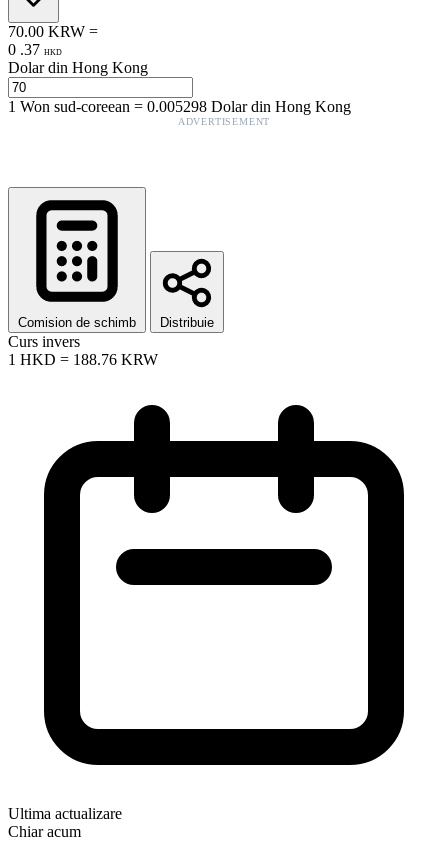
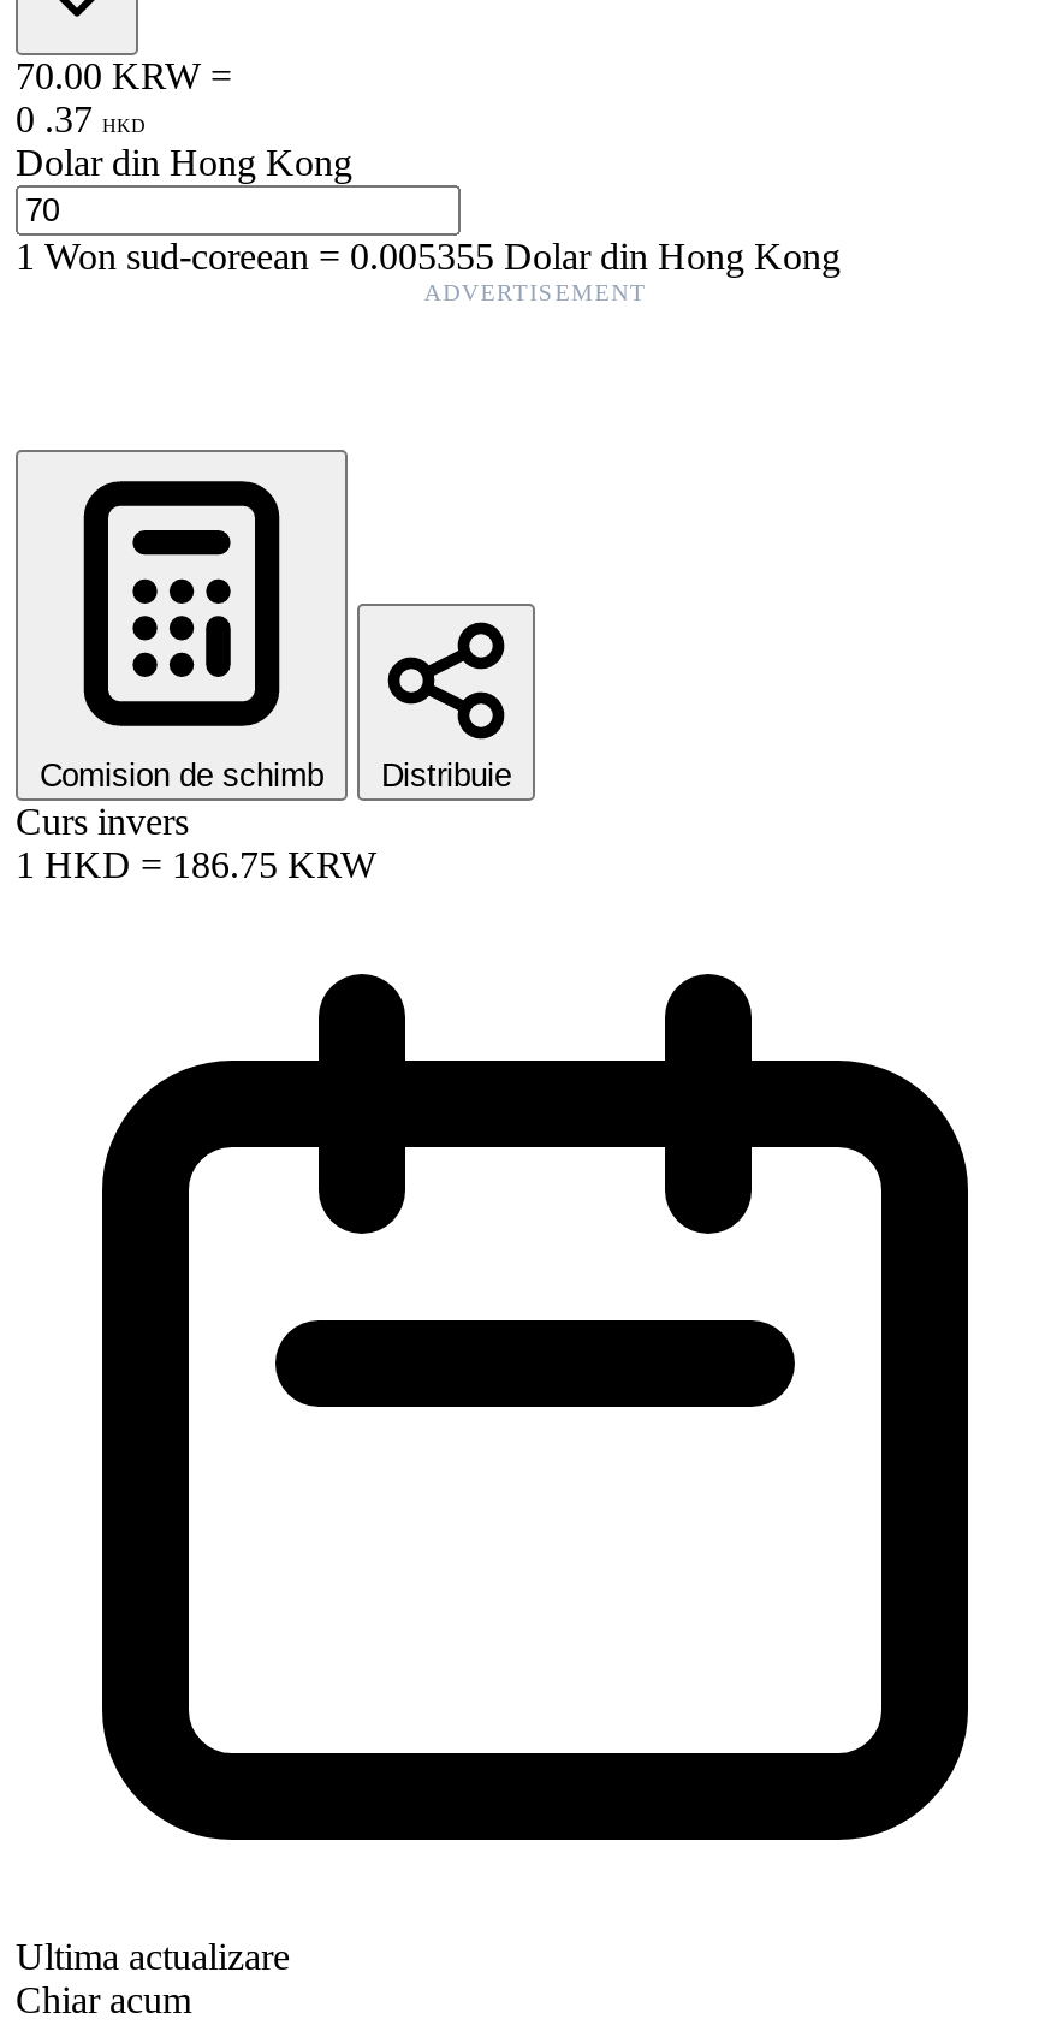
- 1Won sud-coreean=0.005298 Dolar din Hong Kong
+ 1Won sud-coreean=0.005355 Dolar din Hong Kong

- 1 HKD = 188.76 KRW
+ 1 HKD = 186.75 KRW
